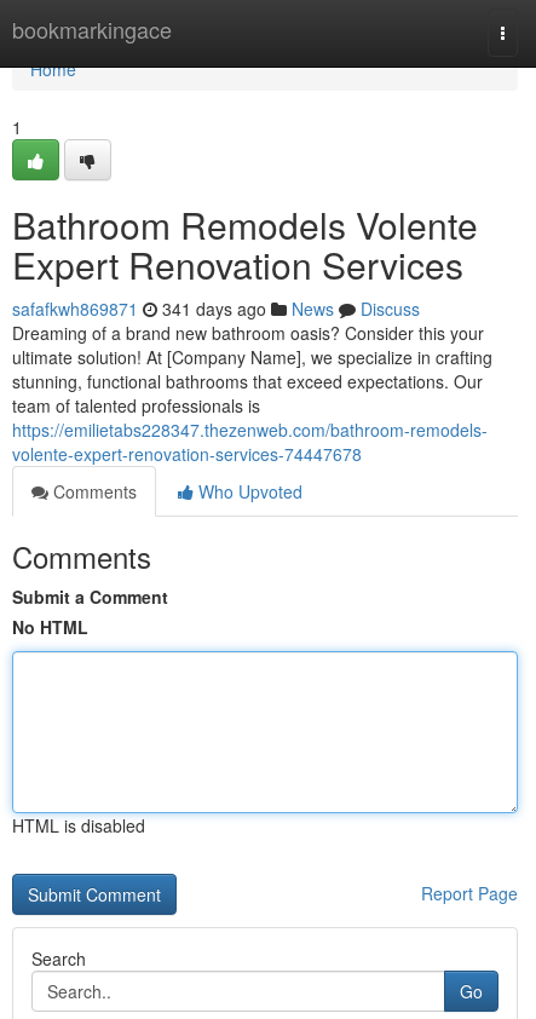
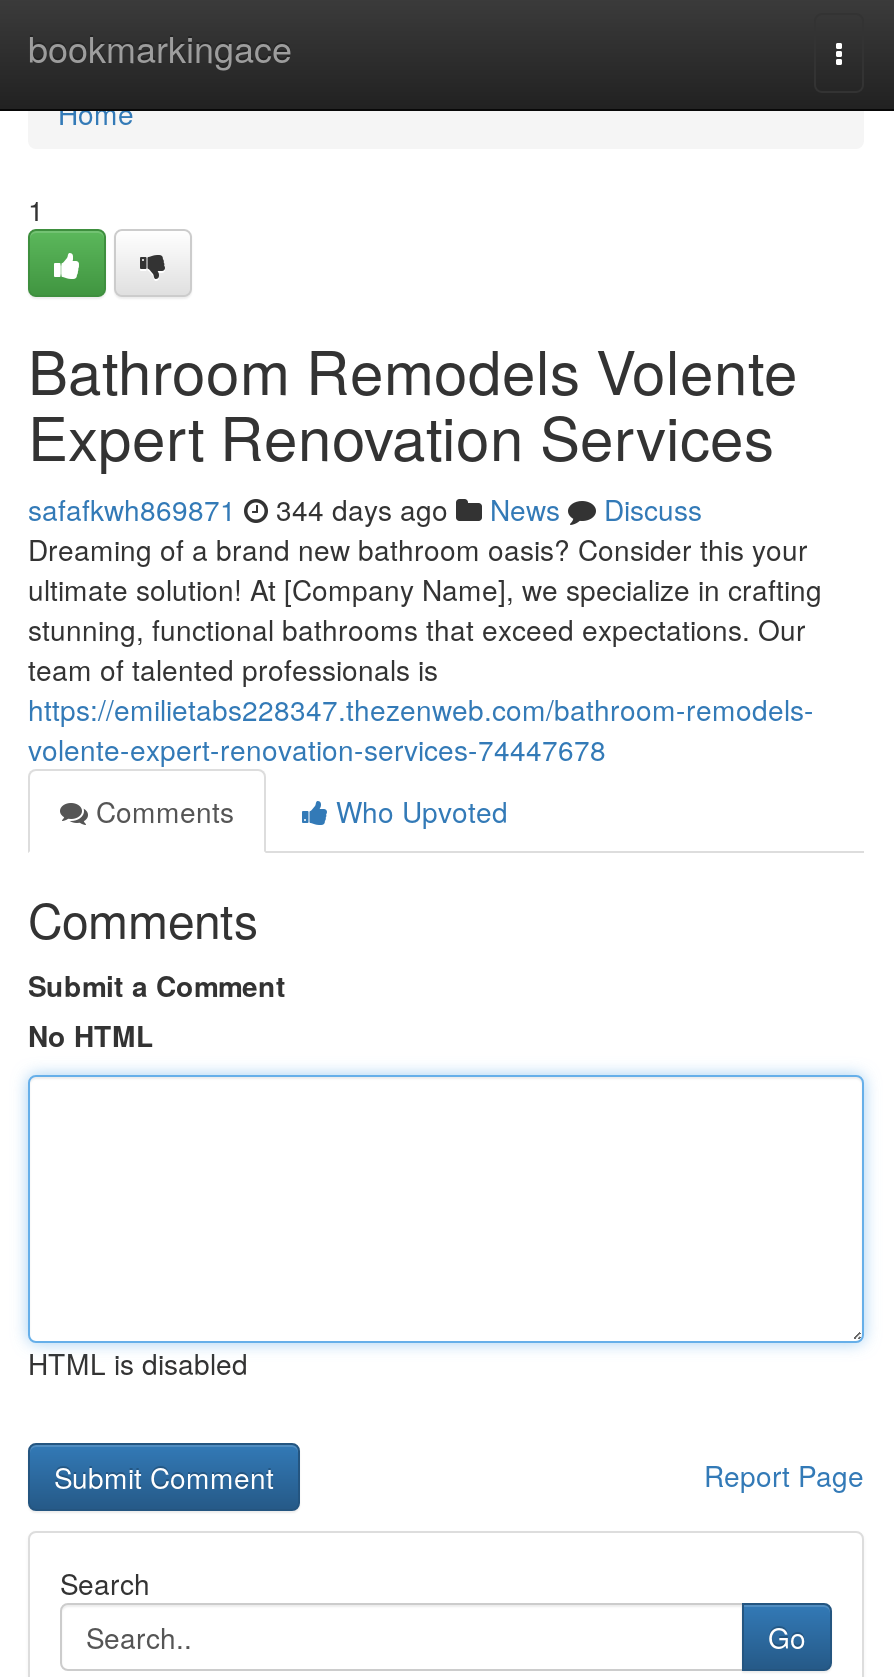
- safafkwh869871 341 days ago News Discuss
+ safafkwh869871 344 days ago News Discuss
